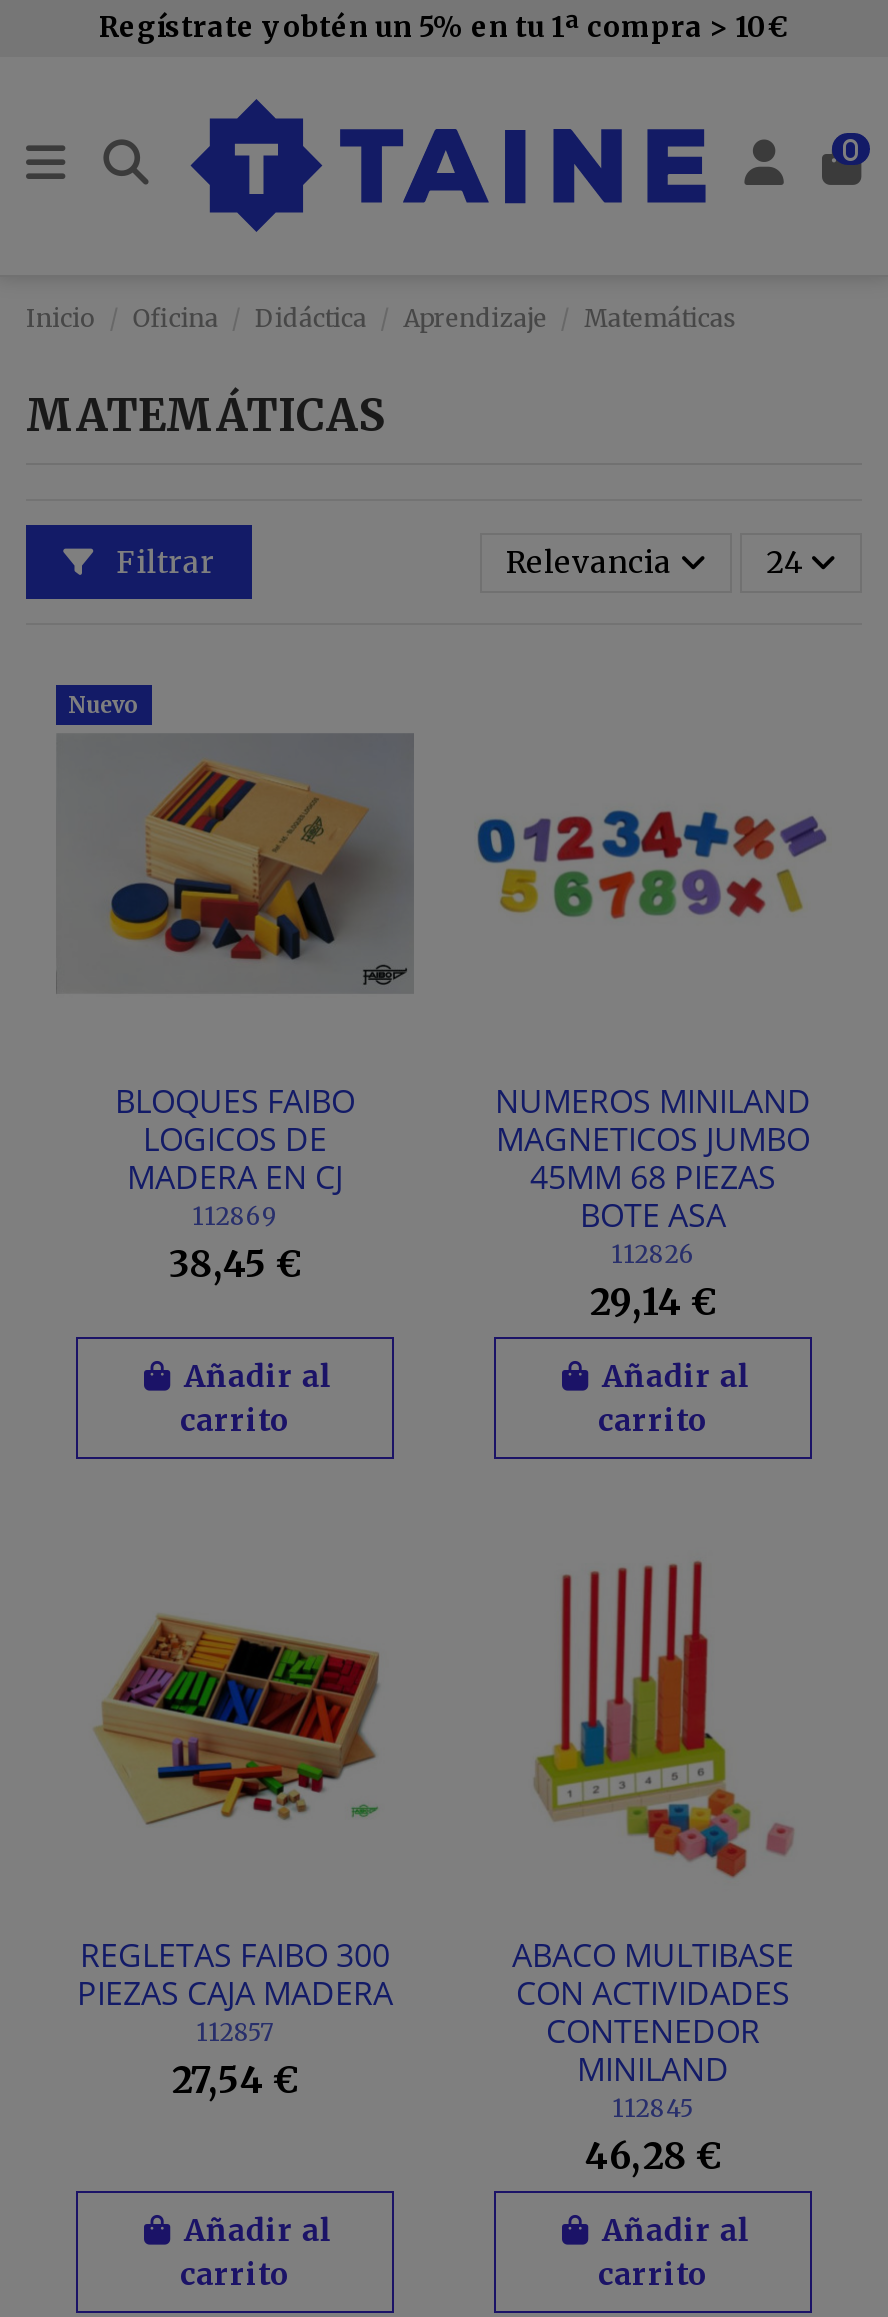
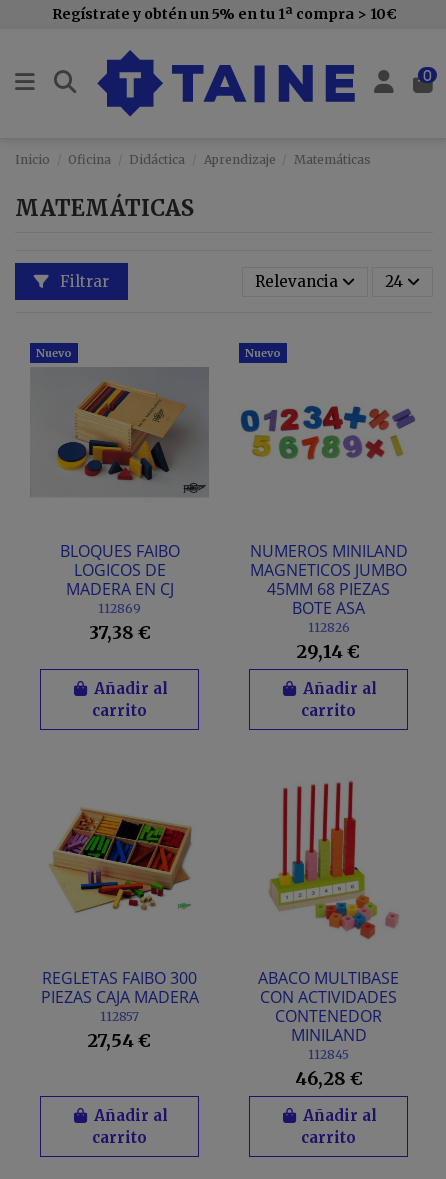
+ Nuevo

- 38,45 €
+ 37,38 €
